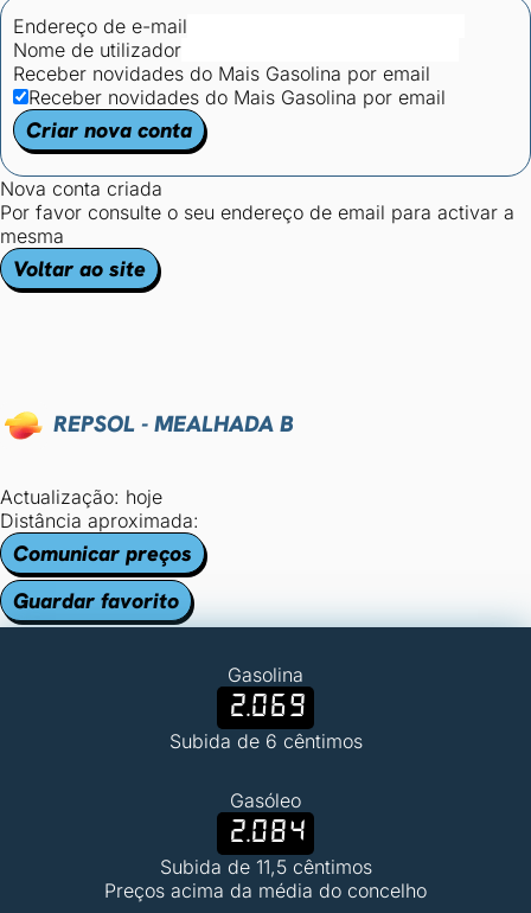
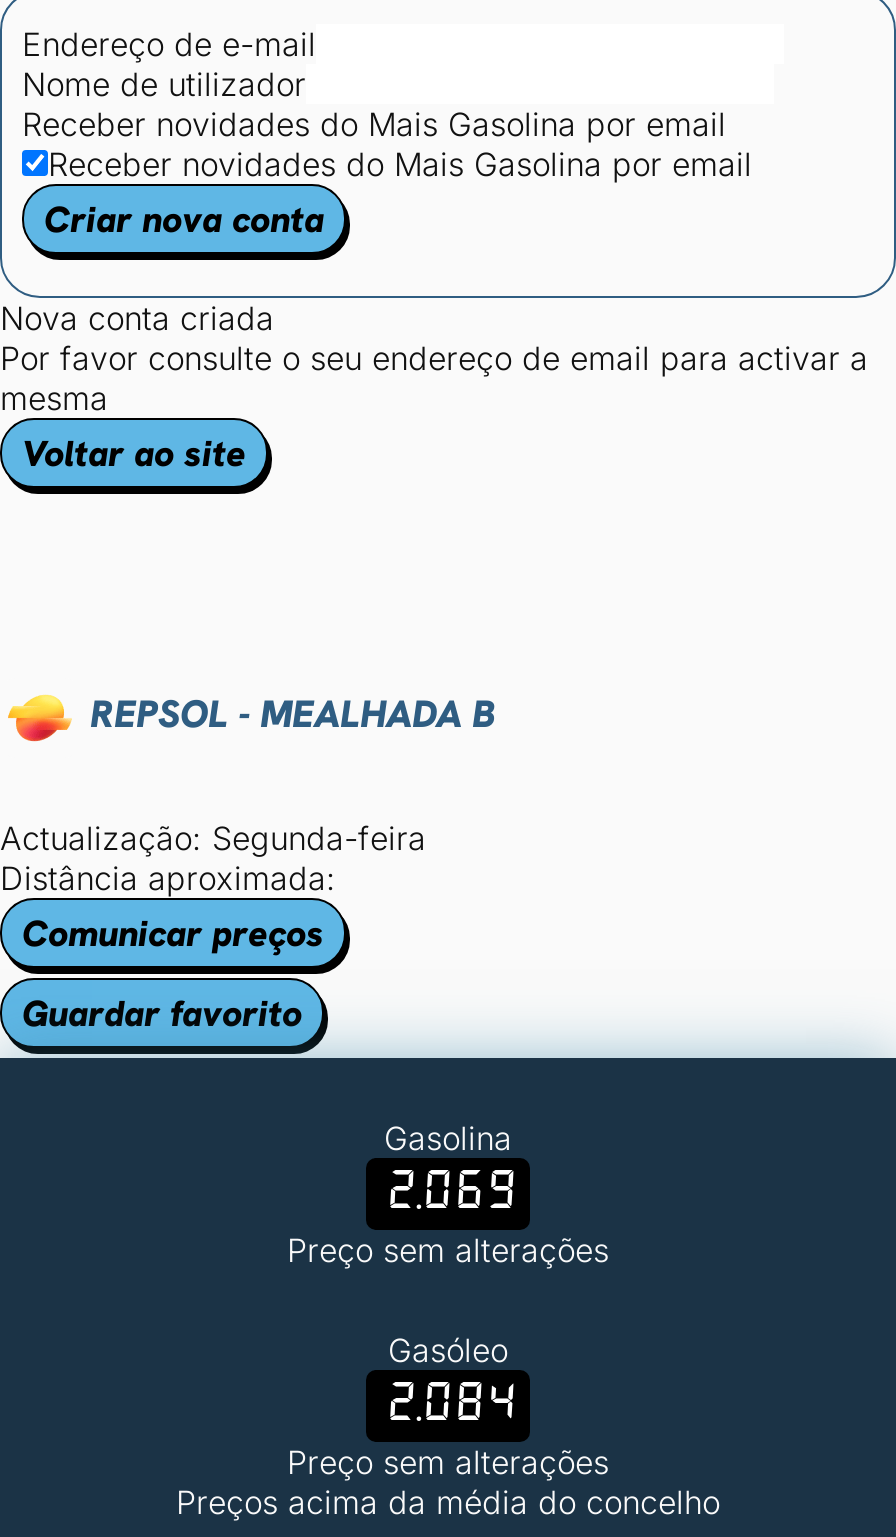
- Actualização: hoje
+ Actualização: Segunda-feira

- Subida de 6 cêntimos
+ Preço sem alterações

- Subida de 11,5 cêntimos
+ Preço sem alterações
